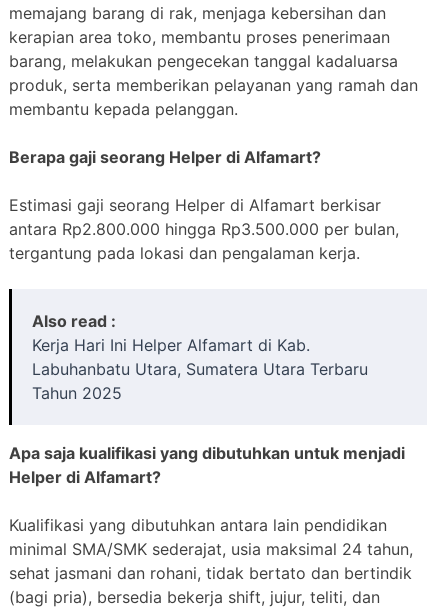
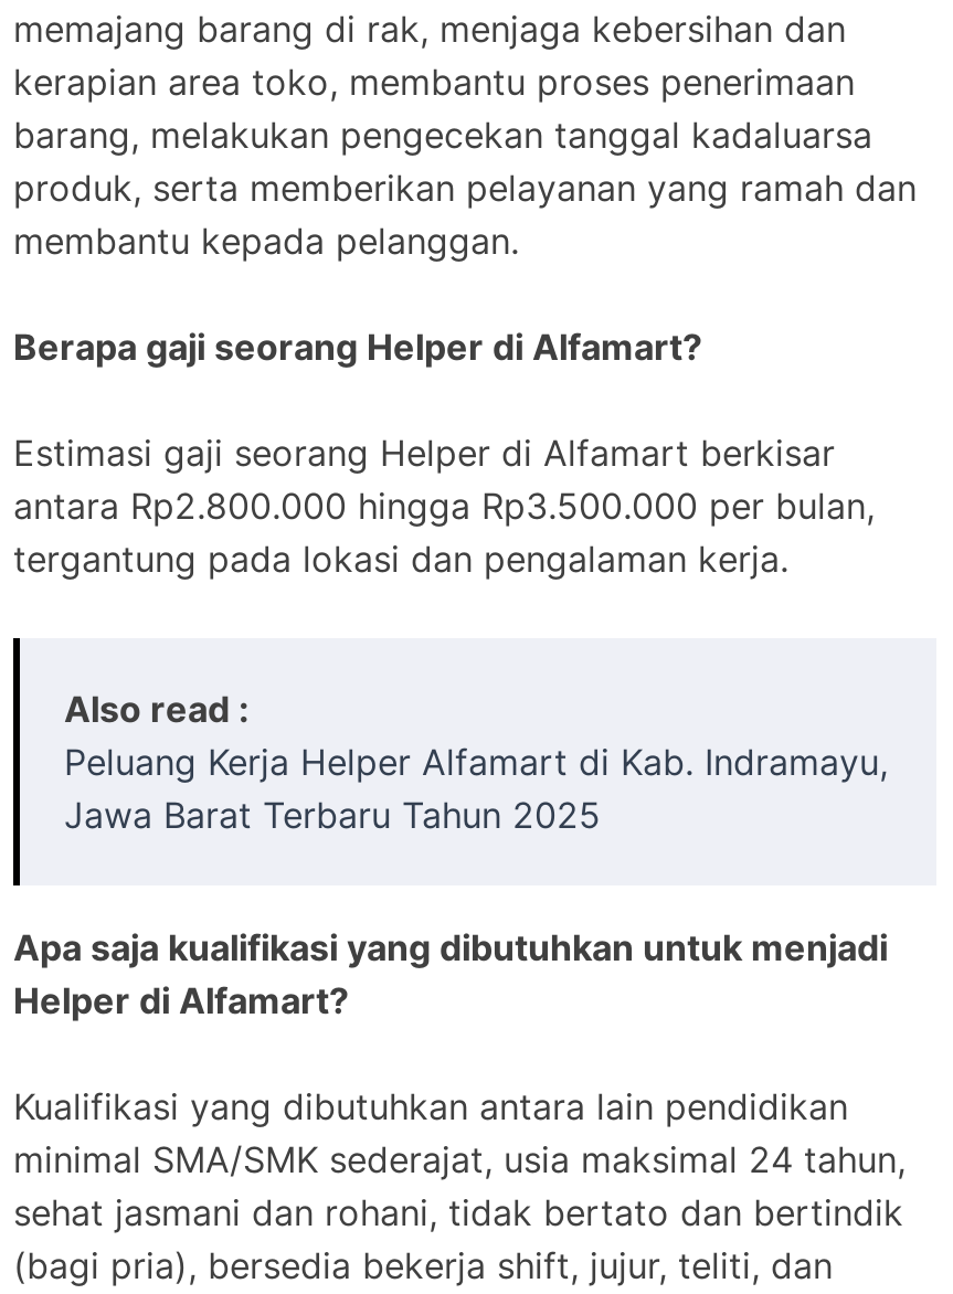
- Kerja Hari Ini Helper Alfamart di Kab.
- Labuhanbatu Utara, Sumatera Utara Terbaru
- Tahun 2025
+ Peluang Kerja Helper Alfamart di Kab. Indramayu,
+ Jawa Barat Terbaru Tahun 2025
